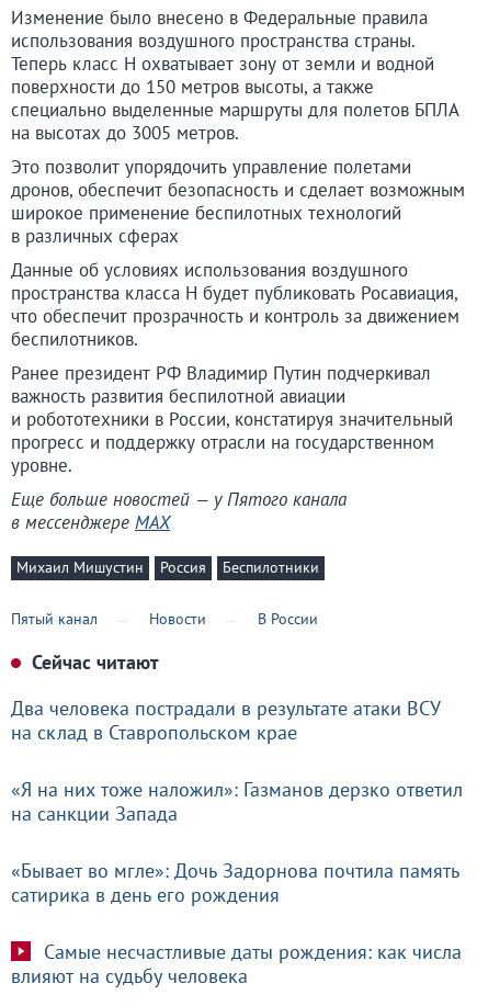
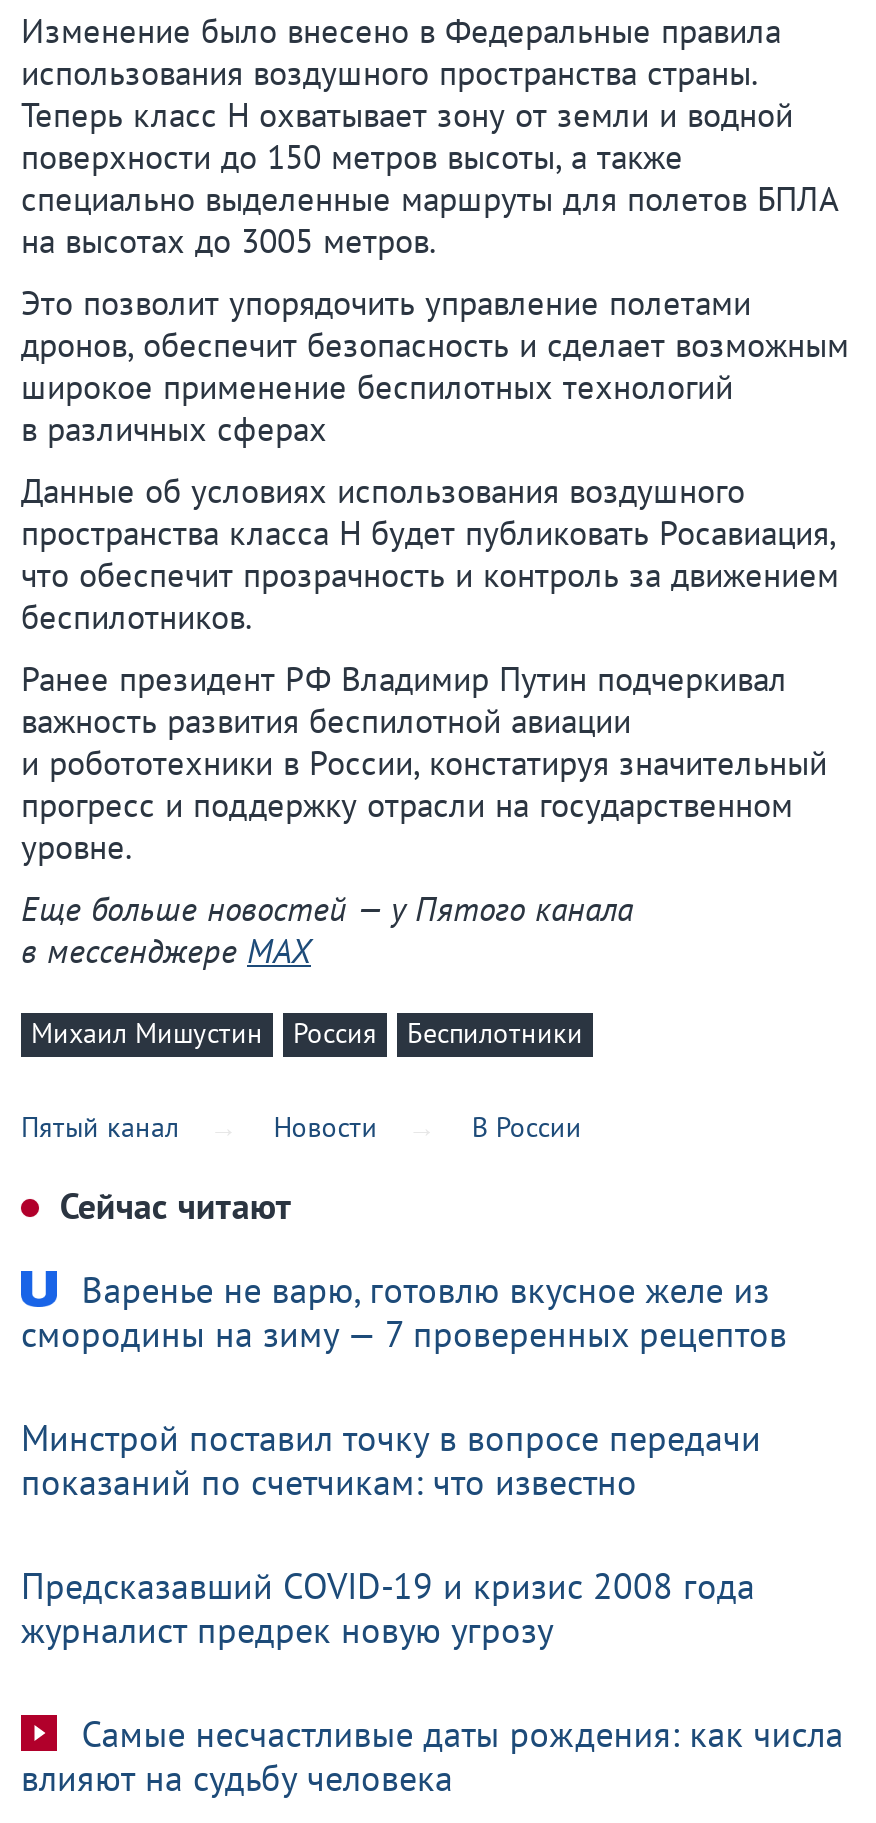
- Два человека пострадали в результате атаки ВСУ
- на склад в Ставропольском крае
+ Варенье не варю, готовлю вкусное желе из
+ смородины на зиму — 7 проверенных рецептов

- «Я на них тоже наложил»: Газманов дерзко ответил
- на санкции Запада
+ Минстрой поставил точку в вопросе передачи
+ показаний по счетчикам: что известно

- «Бывает во мгле»: Дочь Задорнова почтила память
- сатирика в день его рождения
+ Предсказавший COVID-19 и кризис 2008 года
+ журналист предрек новую угрозу
